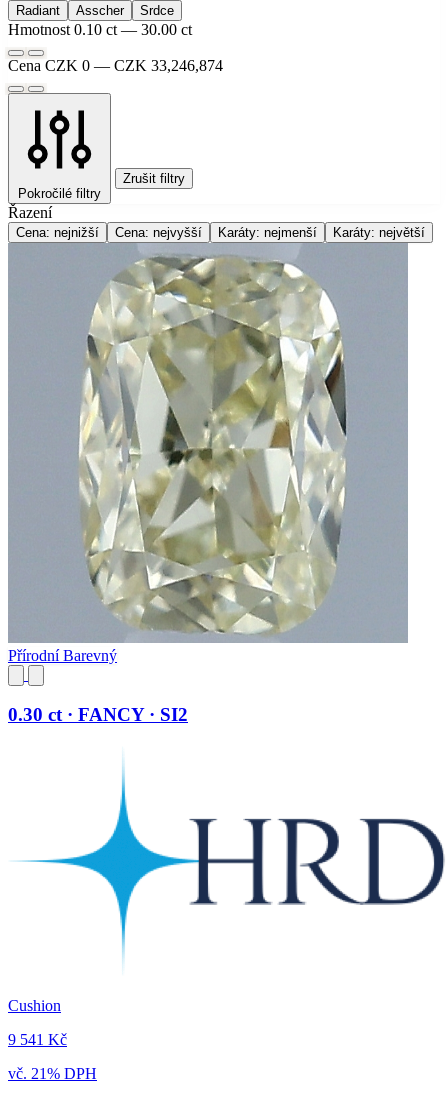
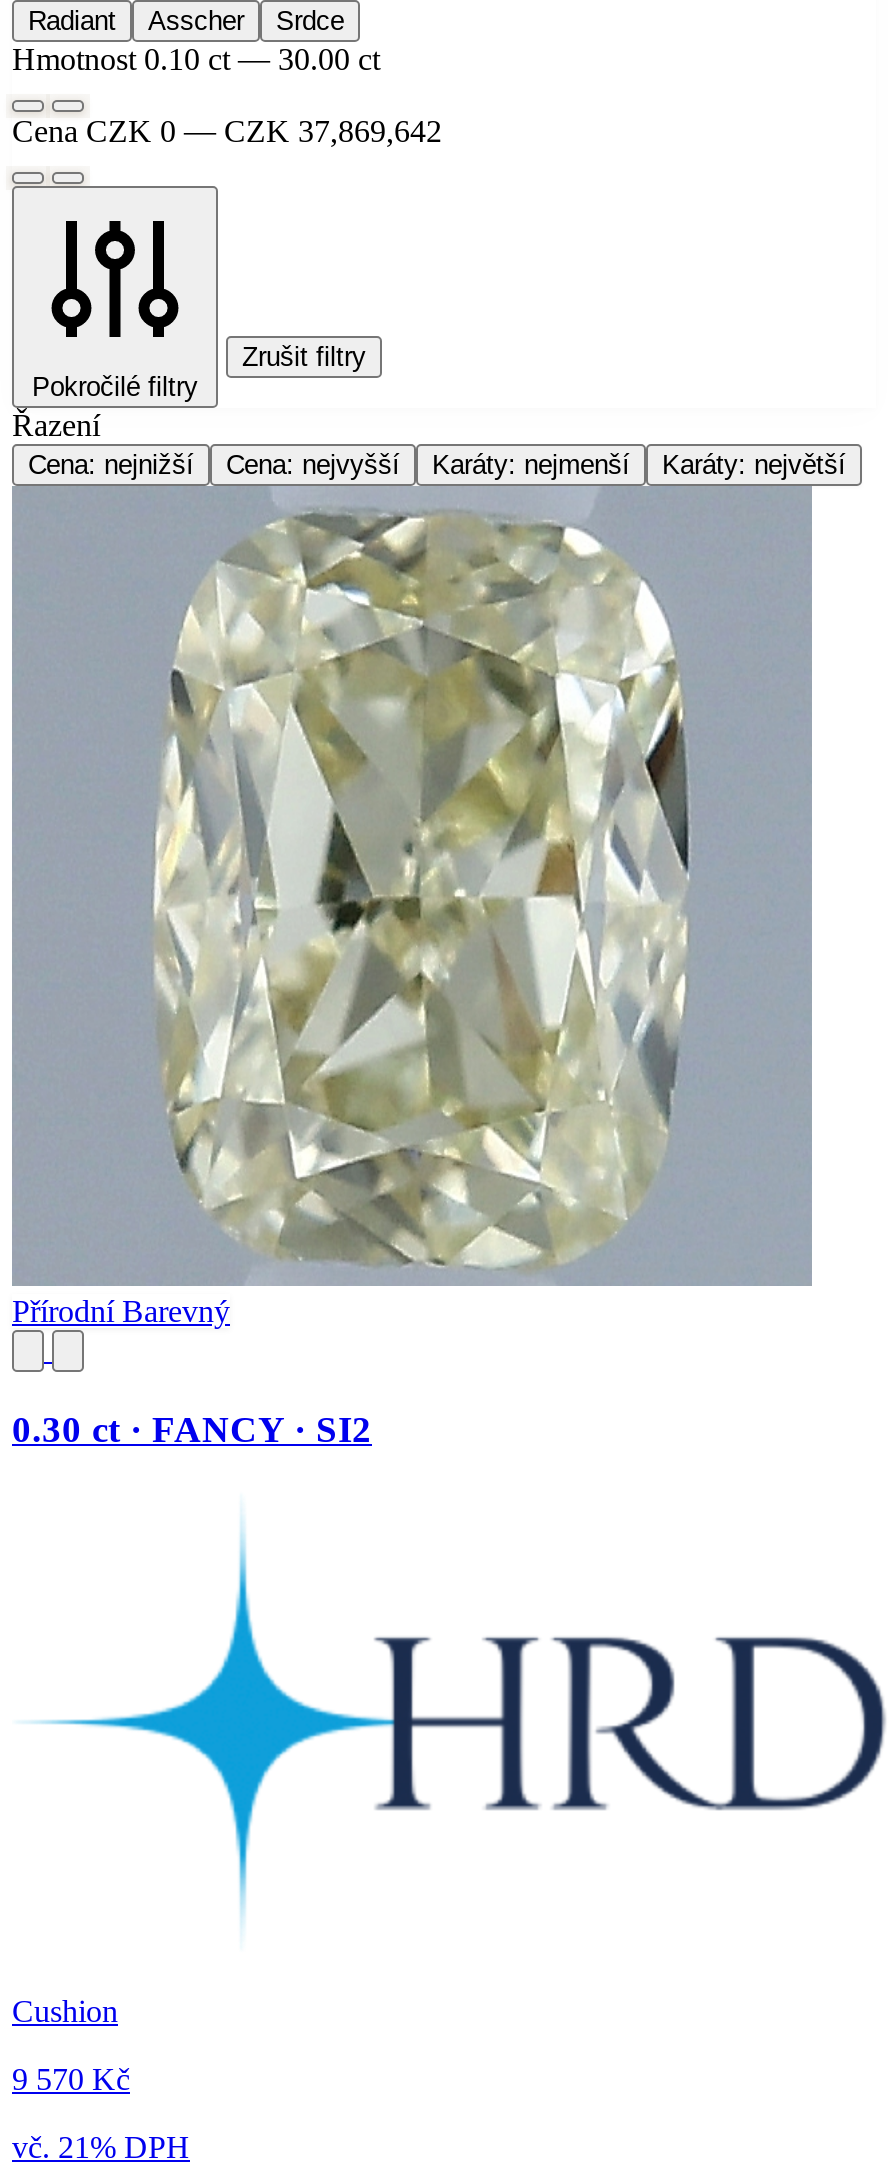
- Cena CZK 0 — CZK 33,246,874
+ Cena CZK 0 — CZK 37,869,642

- 9 541 Kč
+ 9 570 Kč
